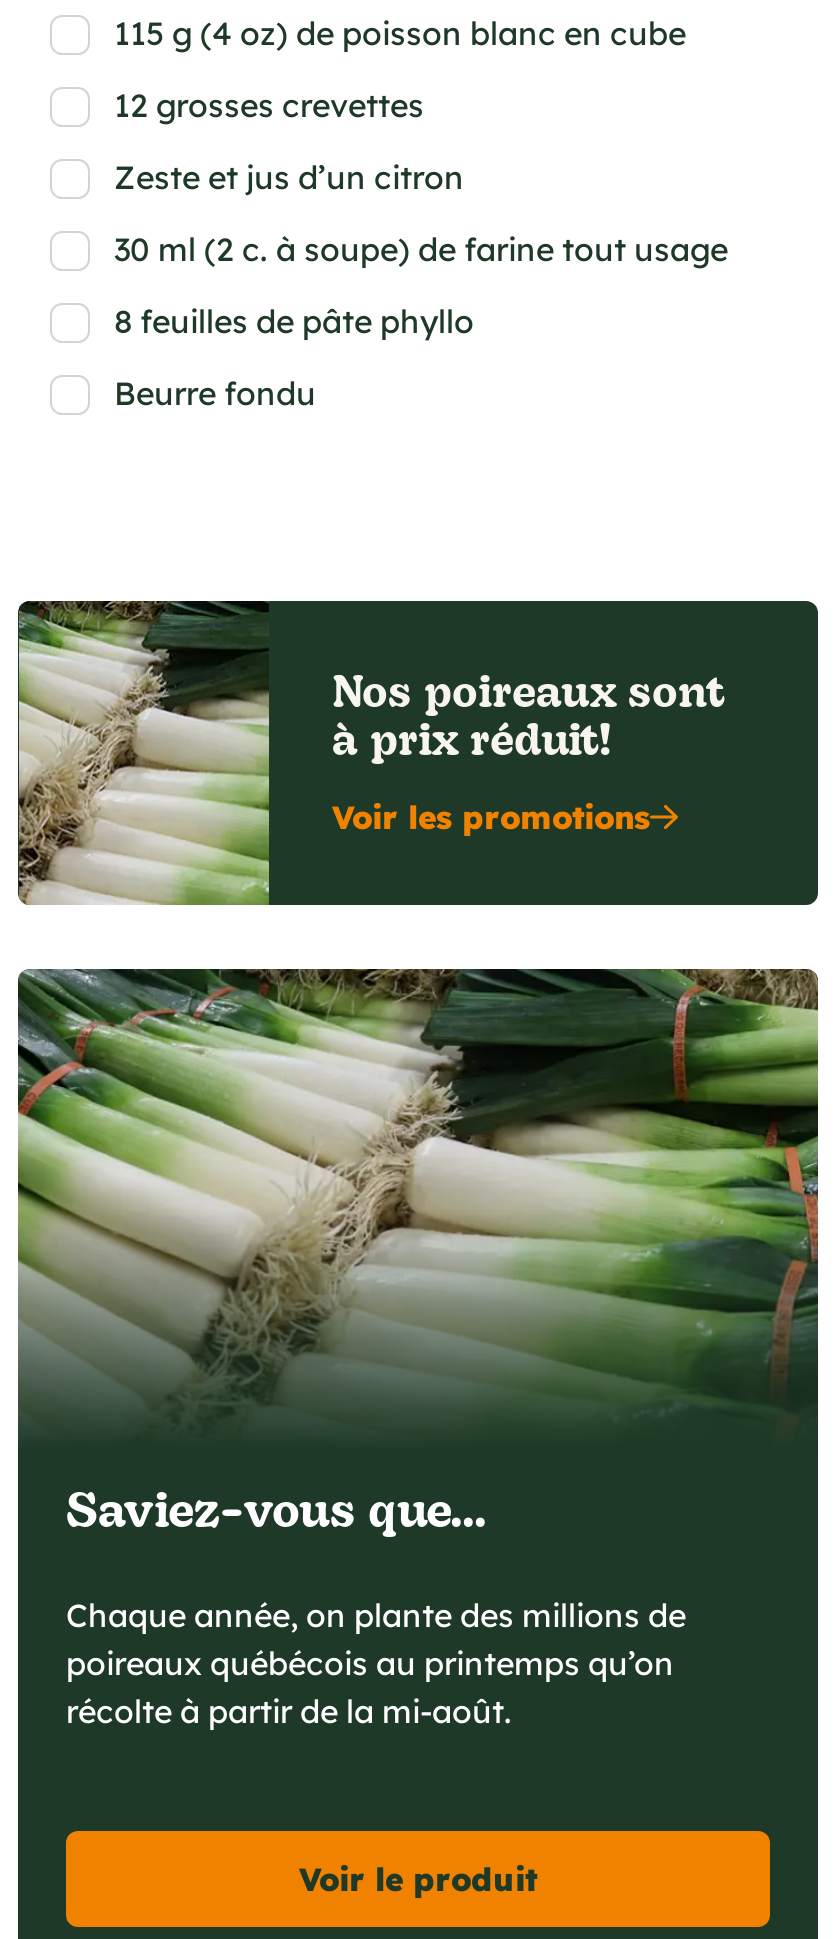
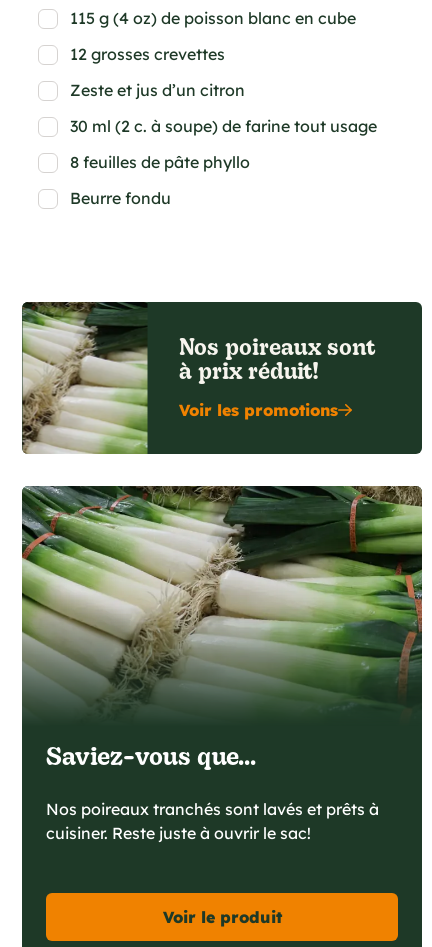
- Chaque année, on plante des millions de
- poireaux québécois au printemps qu’on
- récolte à partir de la mi-août.
+ Nos poireaux tranchés sont lavés et prêts à
+ cuisiner. Reste juste à ouvrir le sac!
